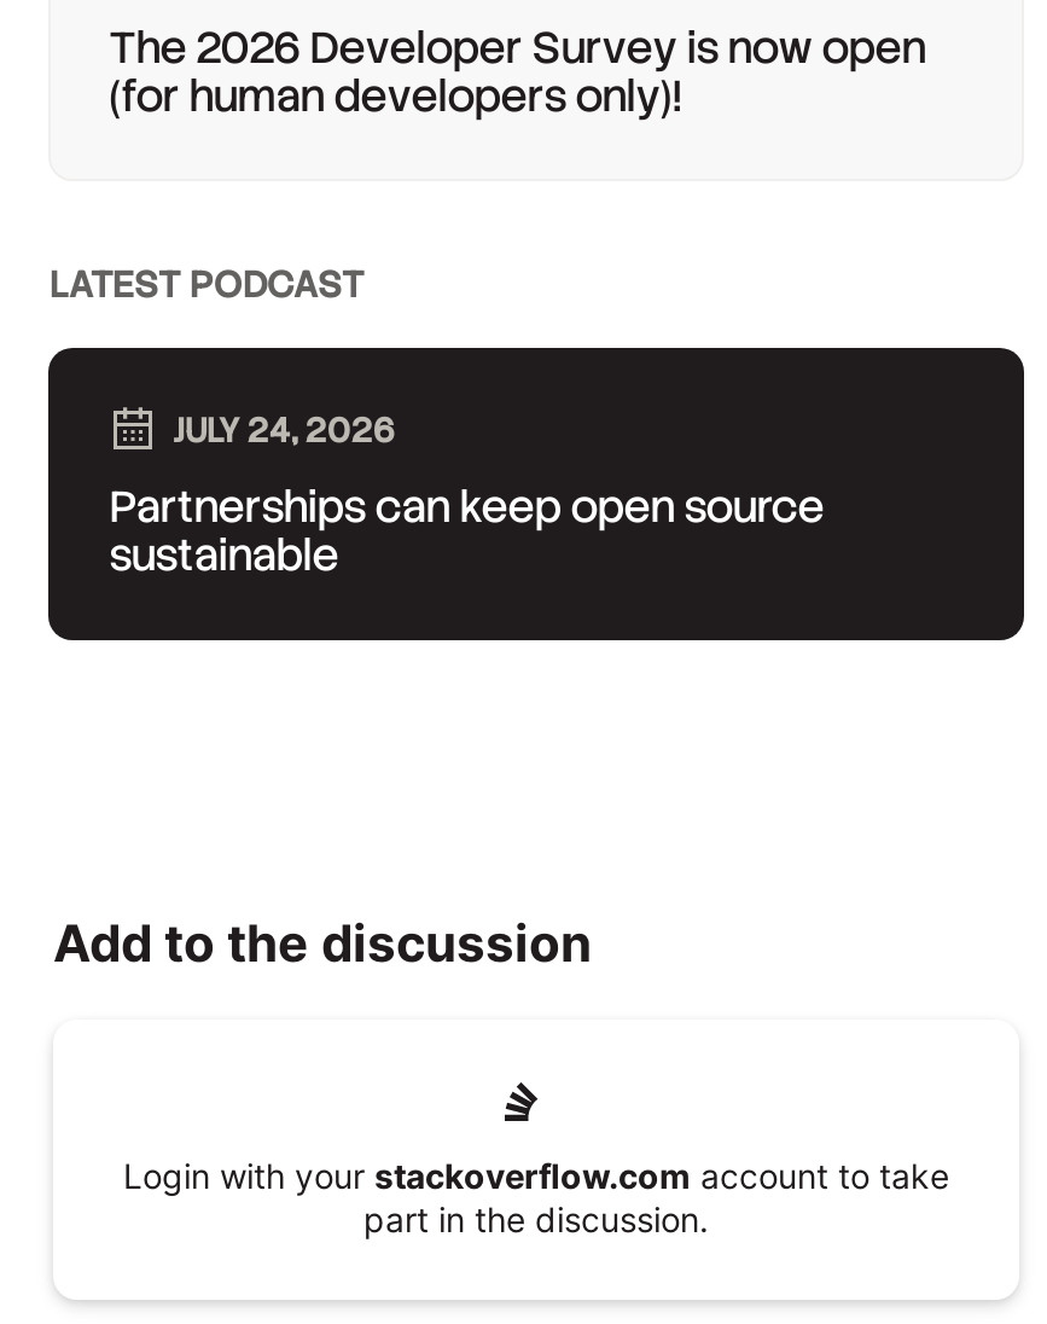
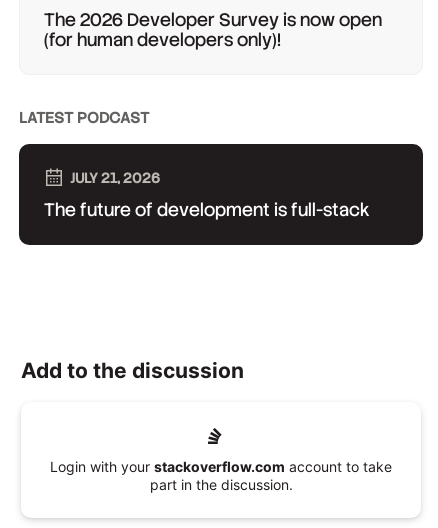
- JULY 24, 2026
+ JULY 21, 2026

- Partnerships can keep open source
- sustainable
+ The future of development is full-stack
